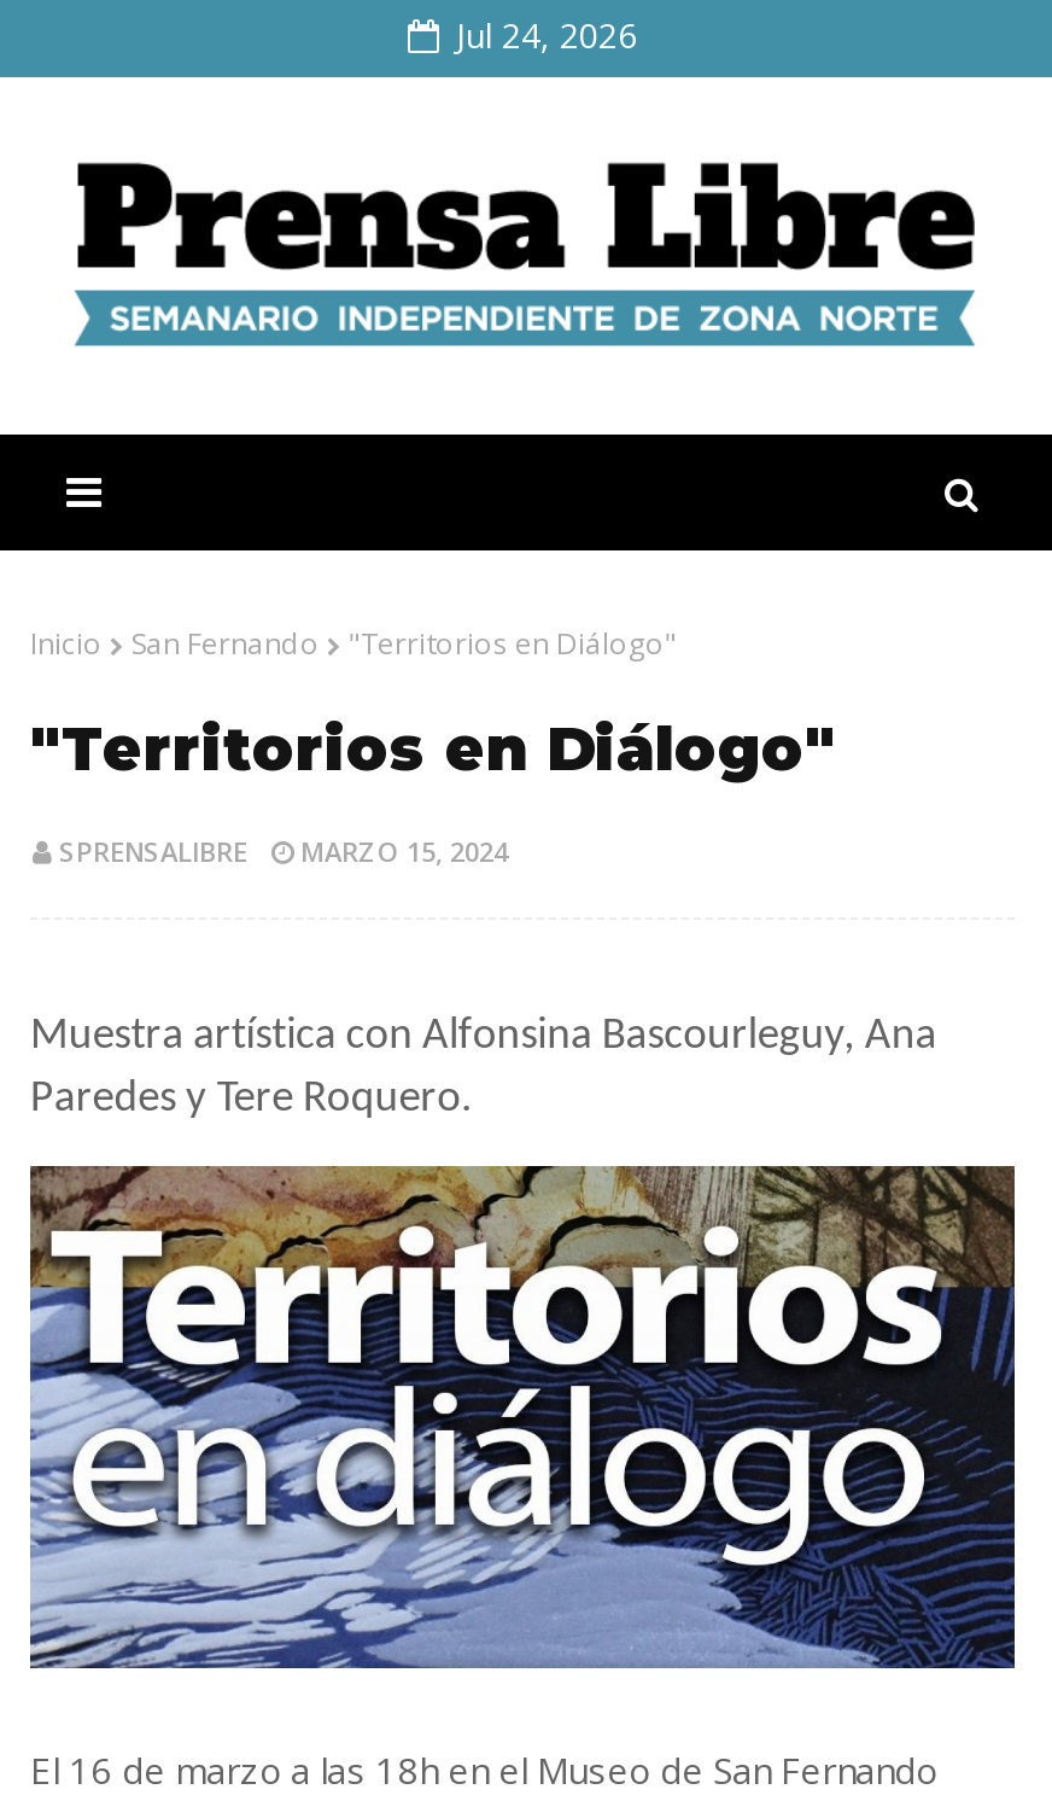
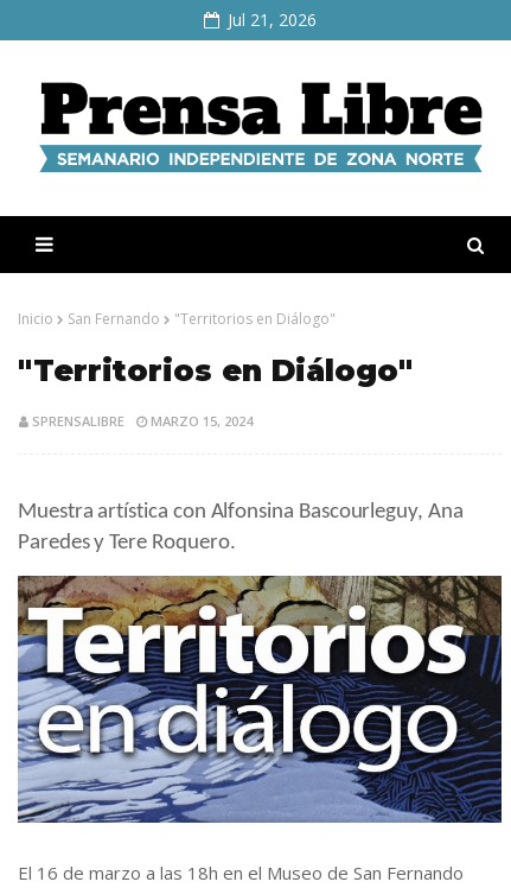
- Jul 24, 2026
+ Jul 21, 2026
